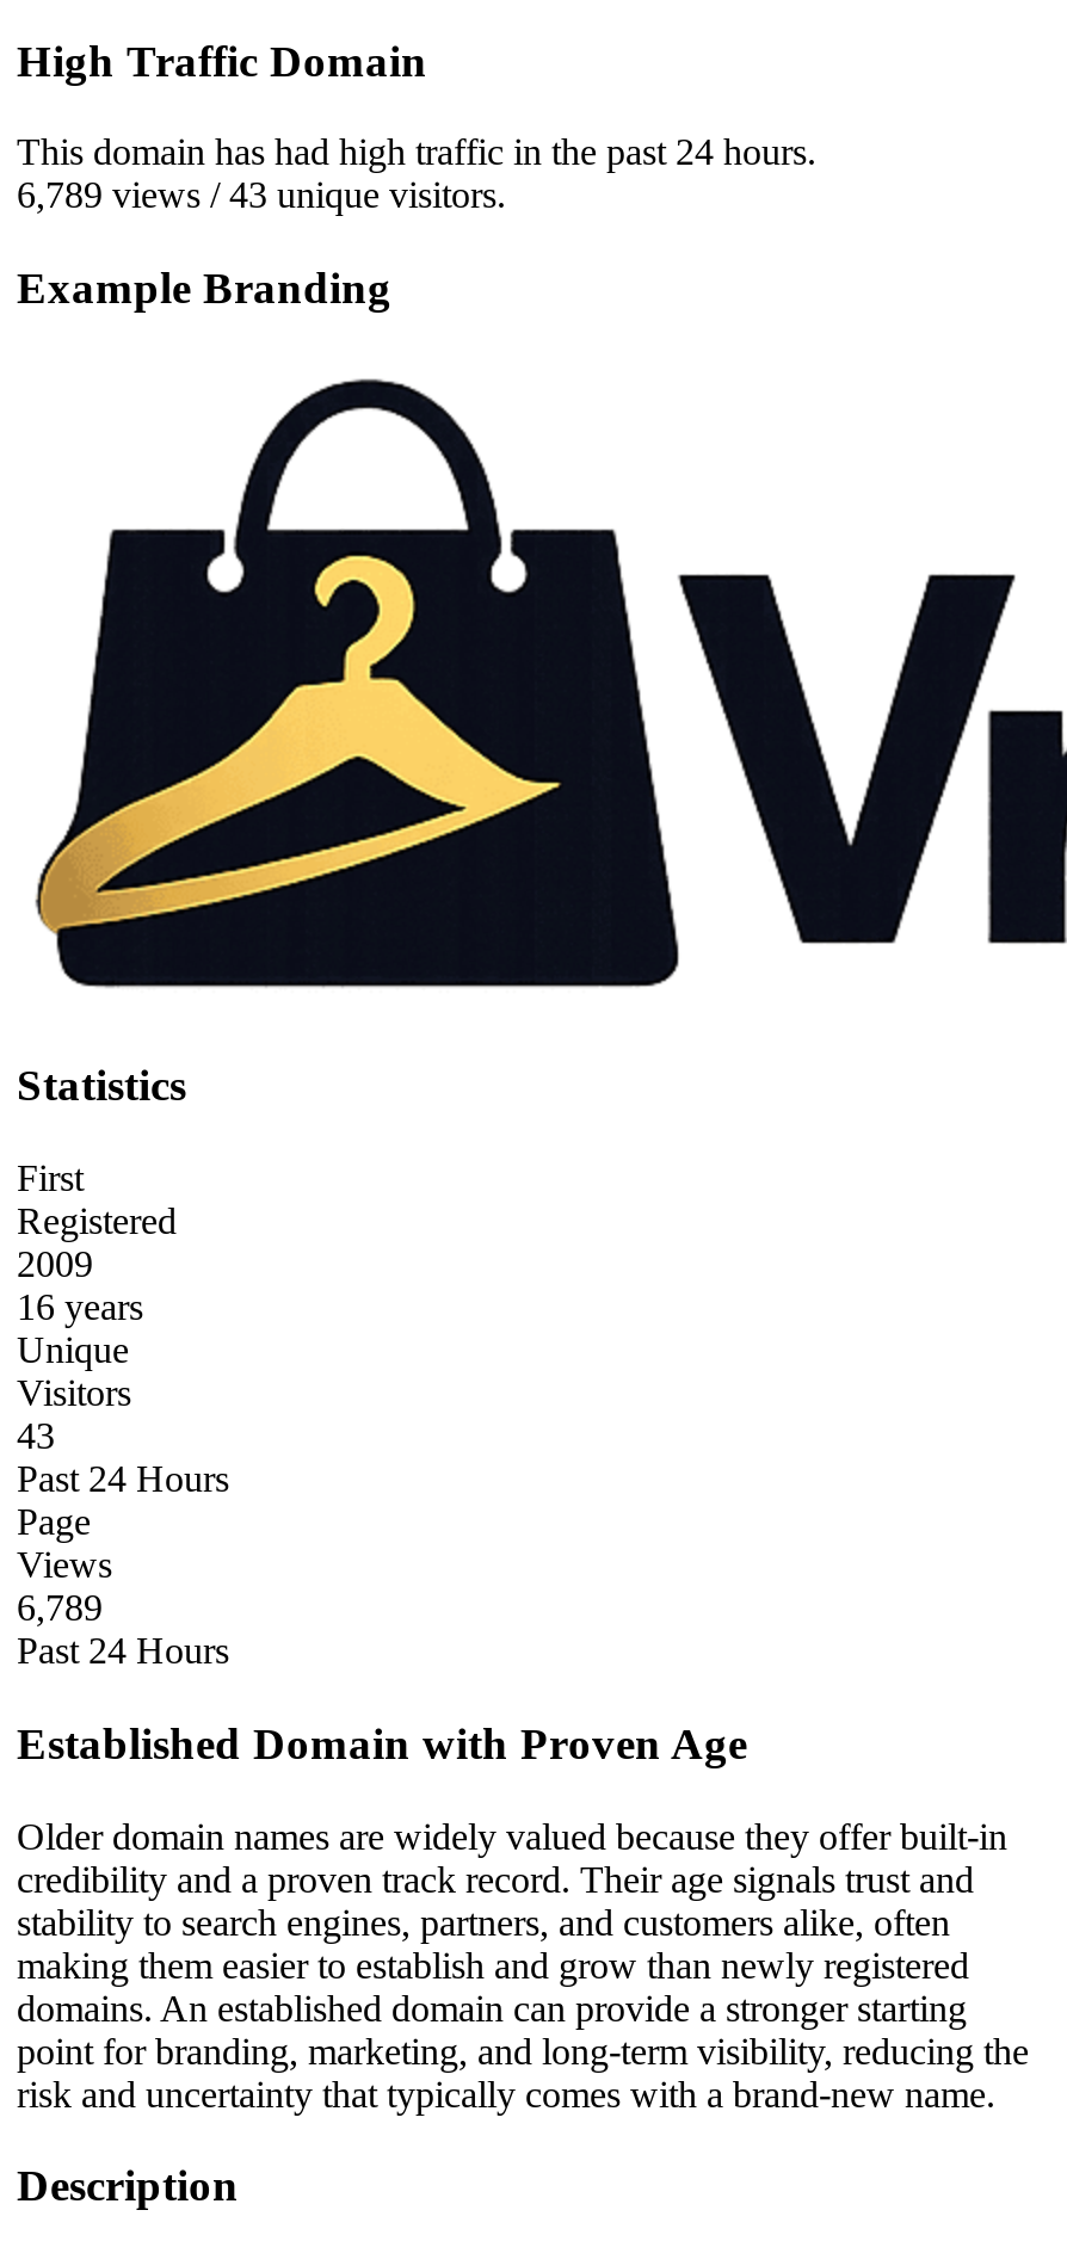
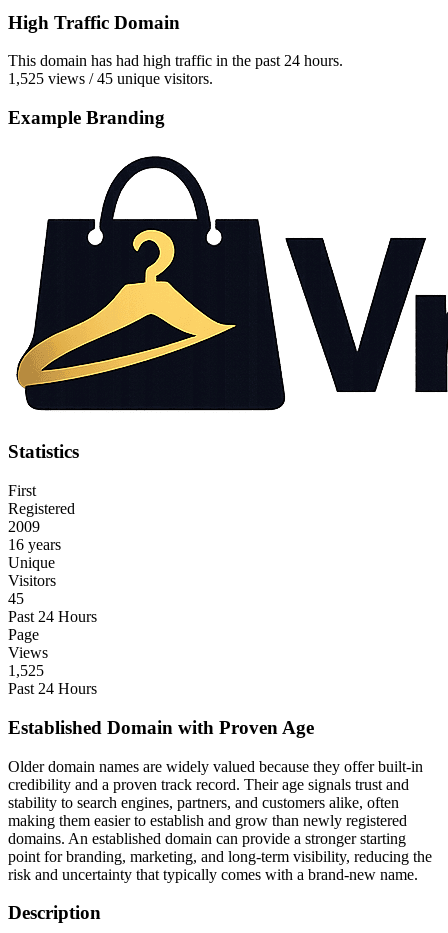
- 6,789 views / 43 unique visitors.
+ 1,525 views / 45 unique visitors.

- 43
+ 45

- 6,789
+ 1,525
